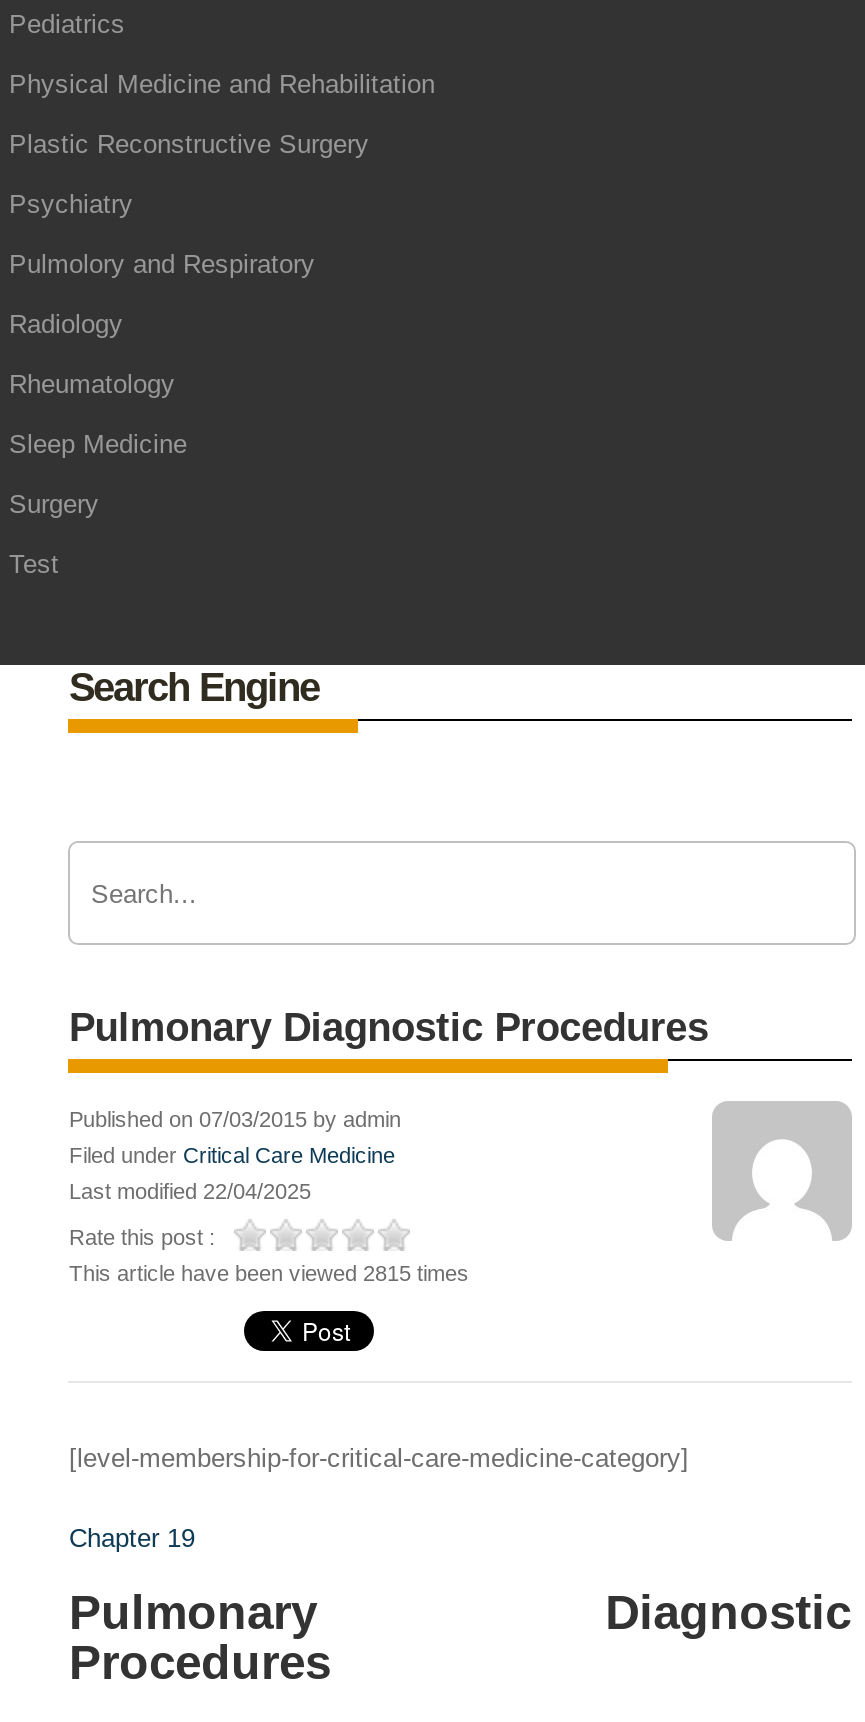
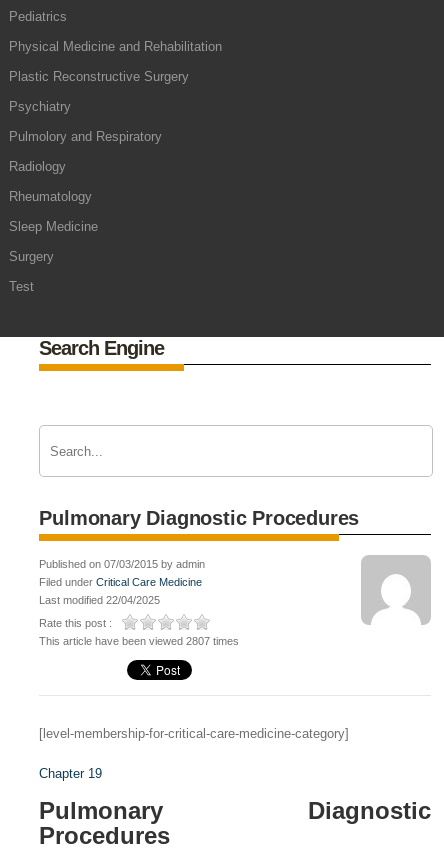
- This article have been viewed 2815 times
+ This article have been viewed 2807 times
